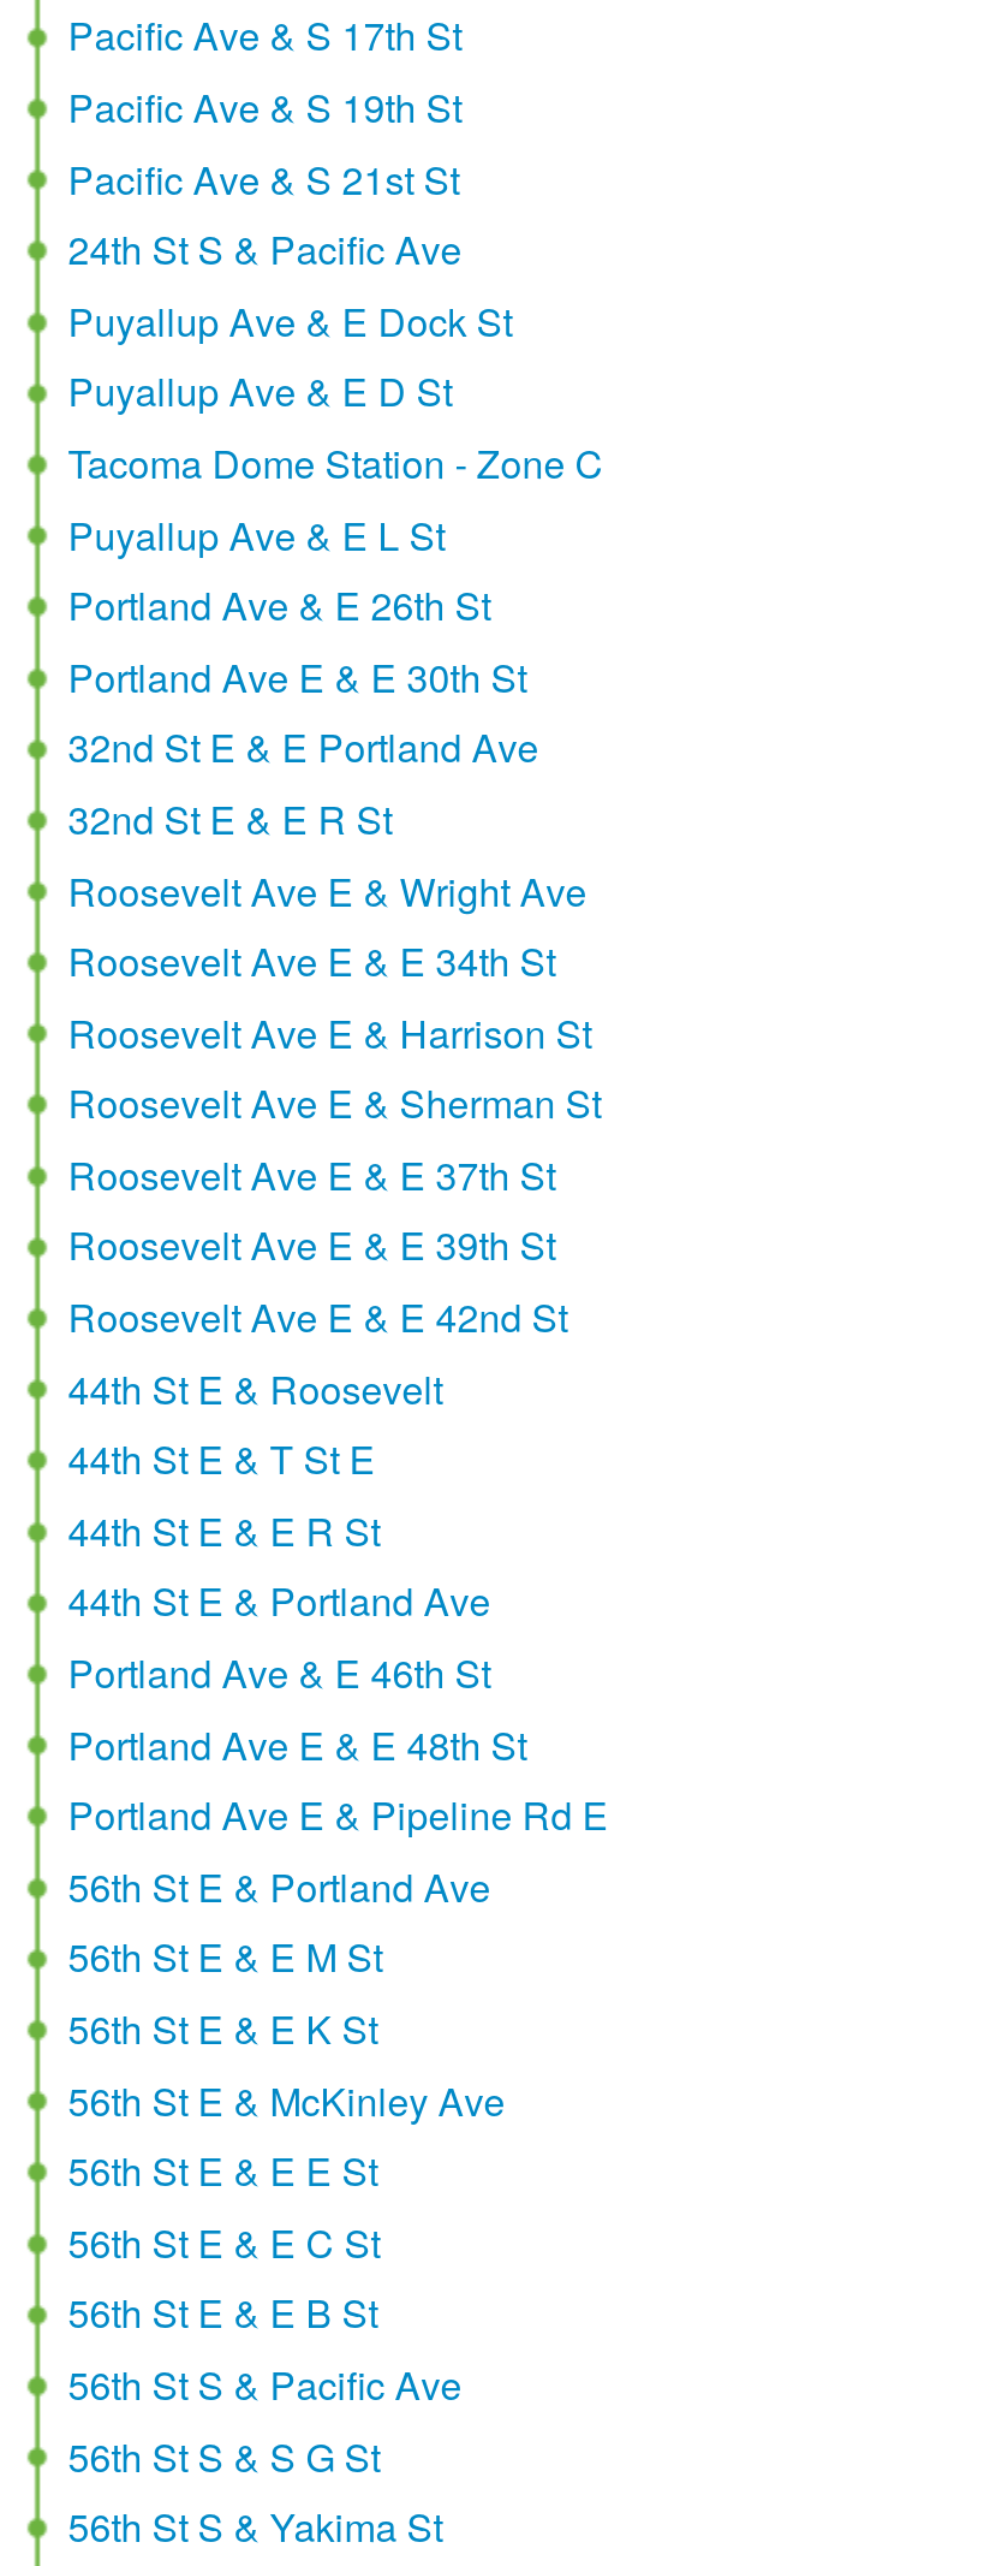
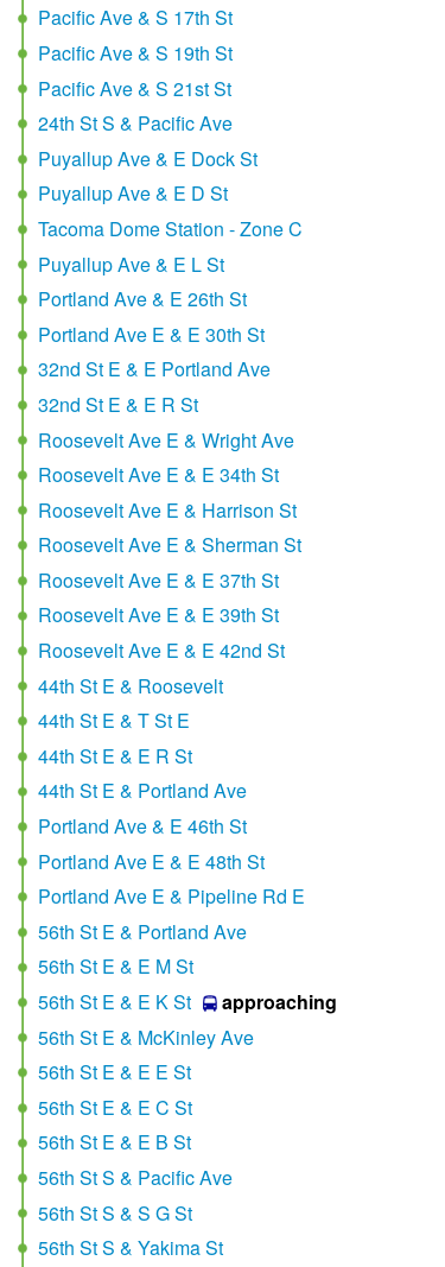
+ approaching
